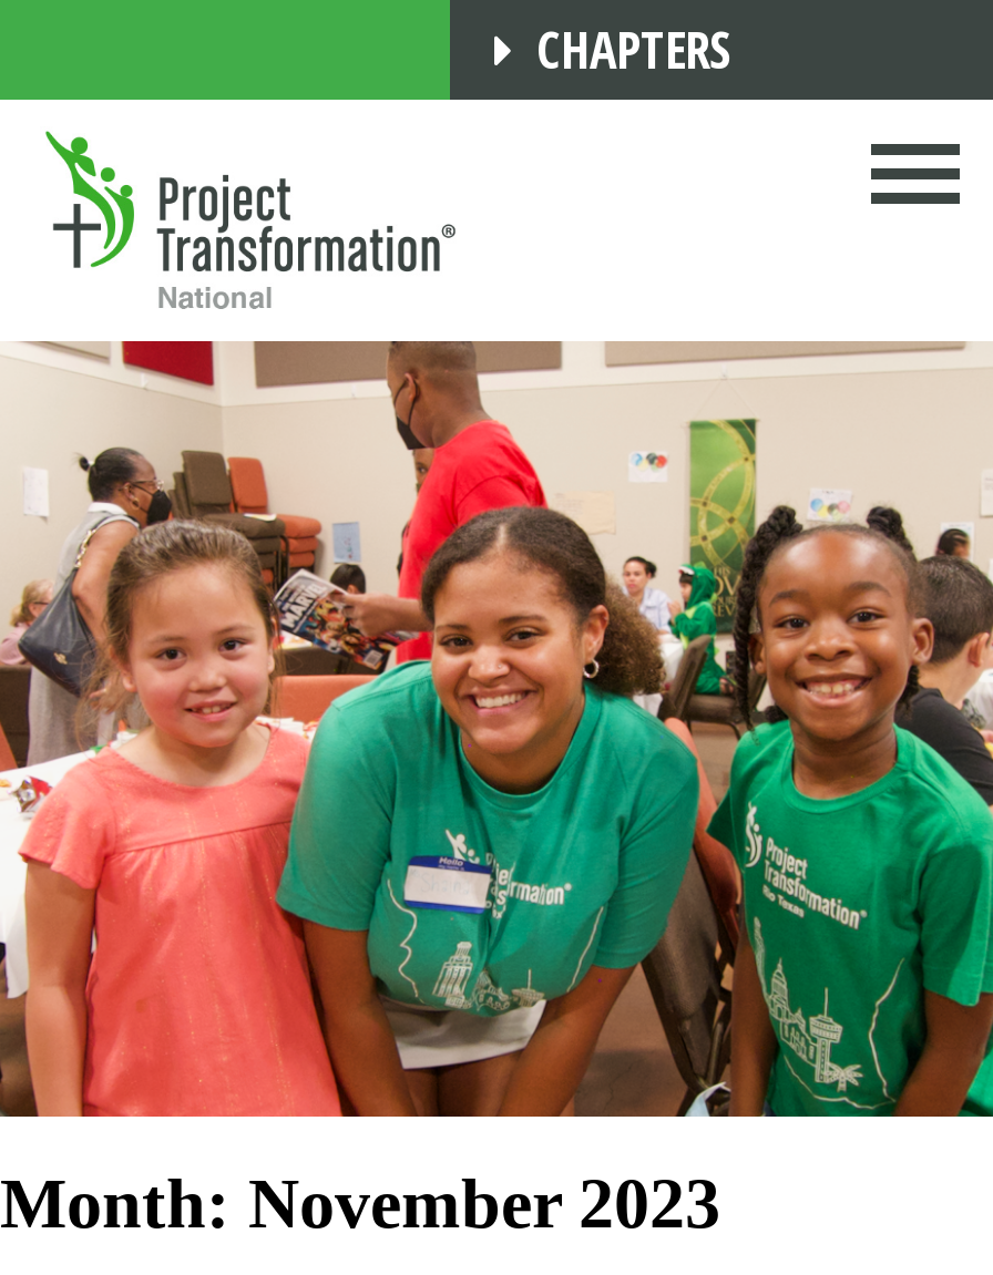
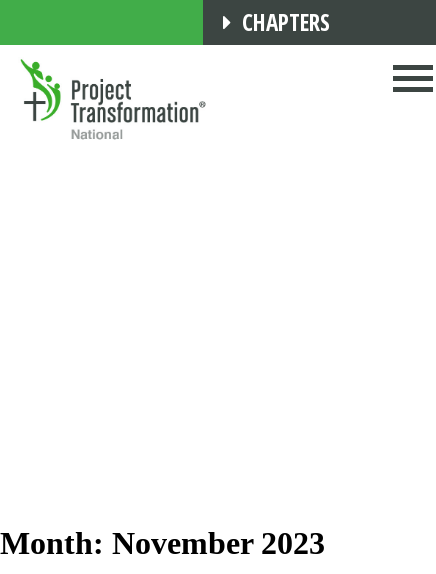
- [image]
